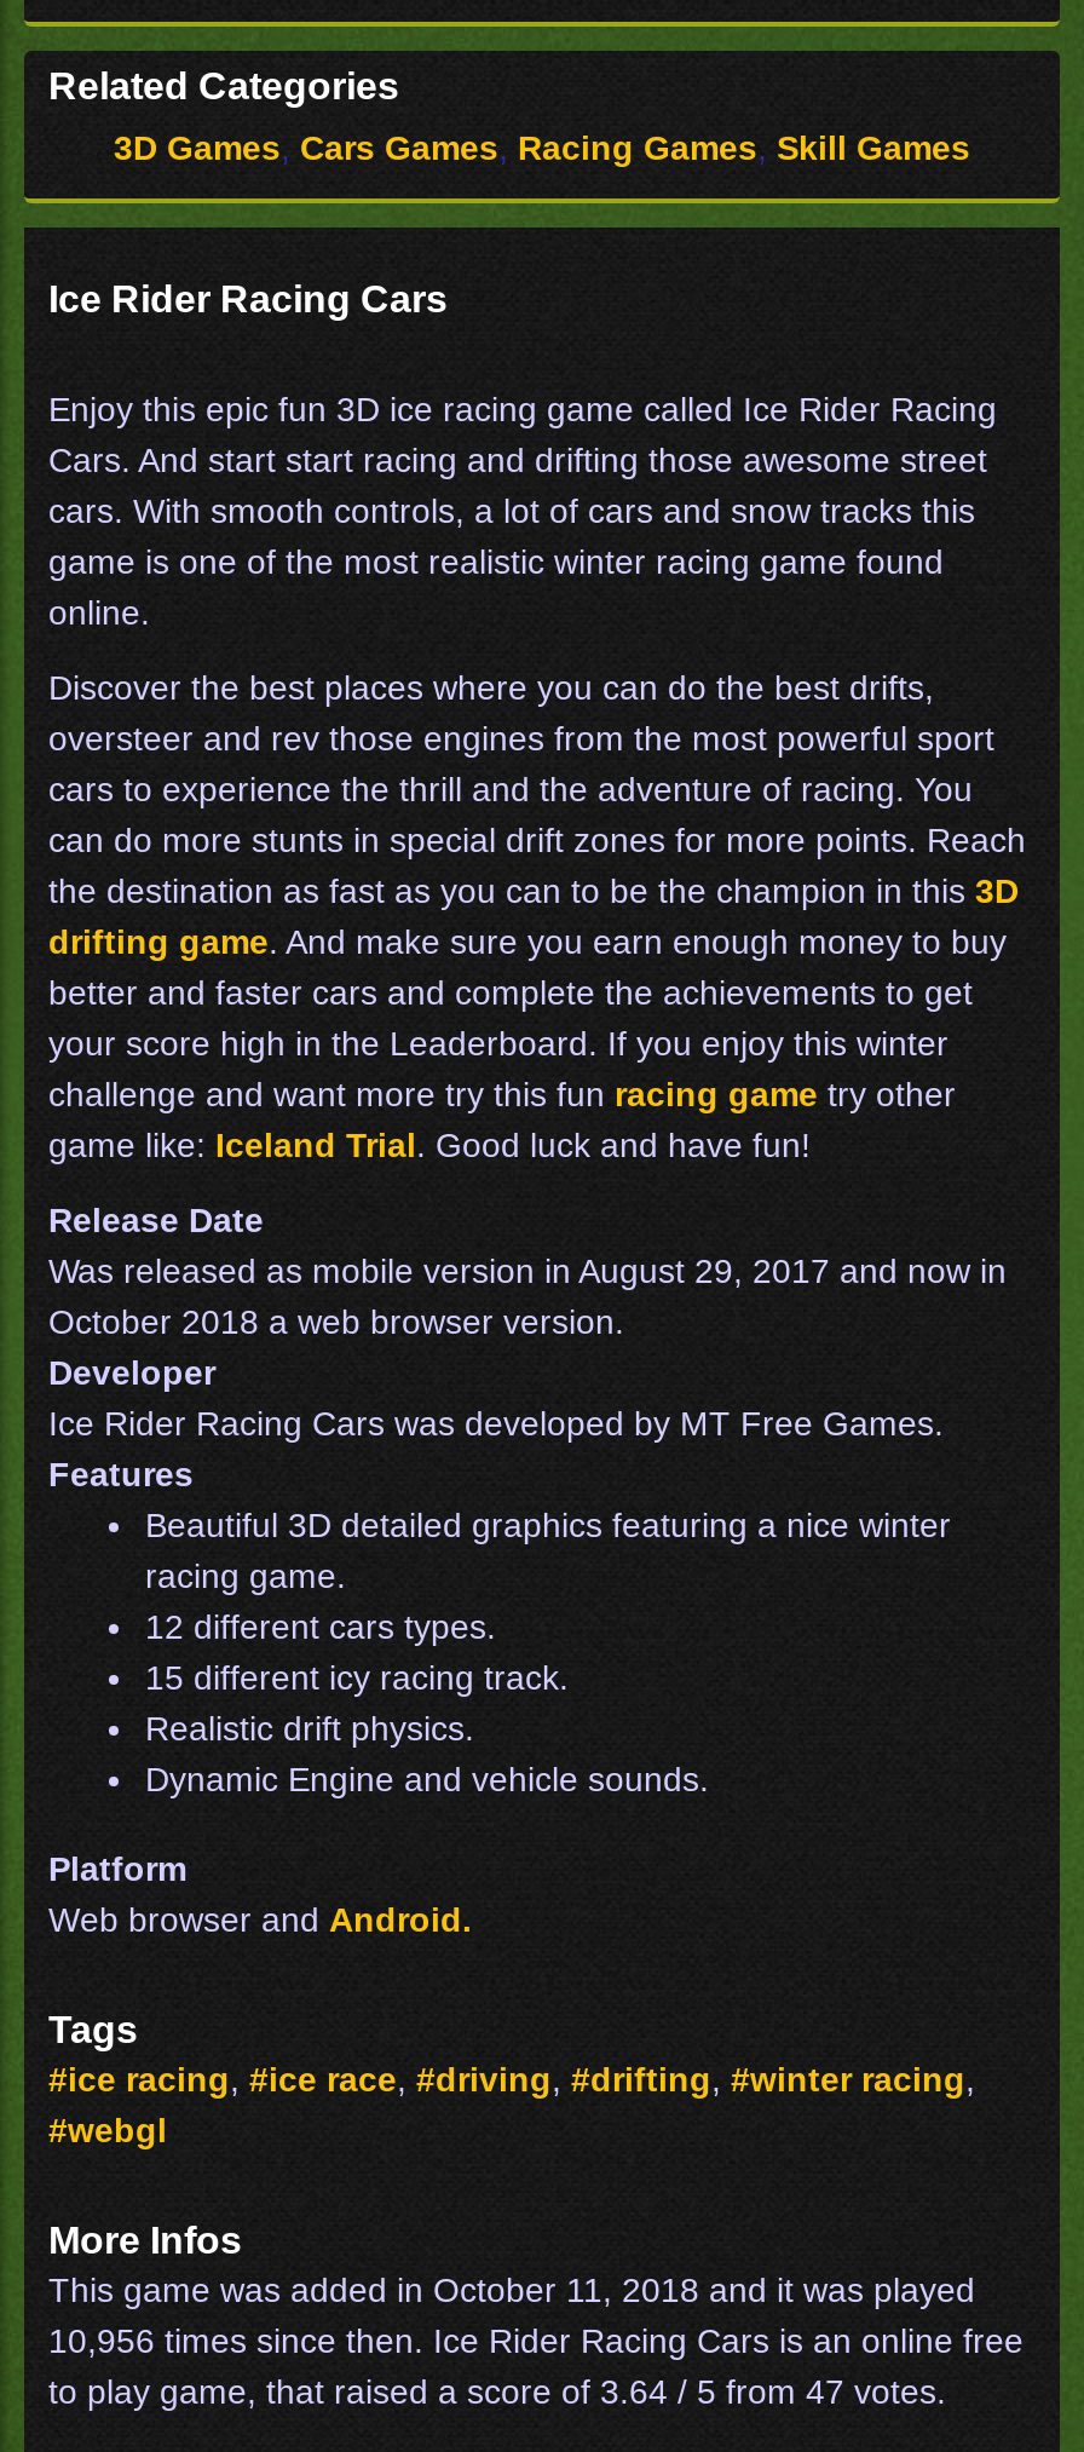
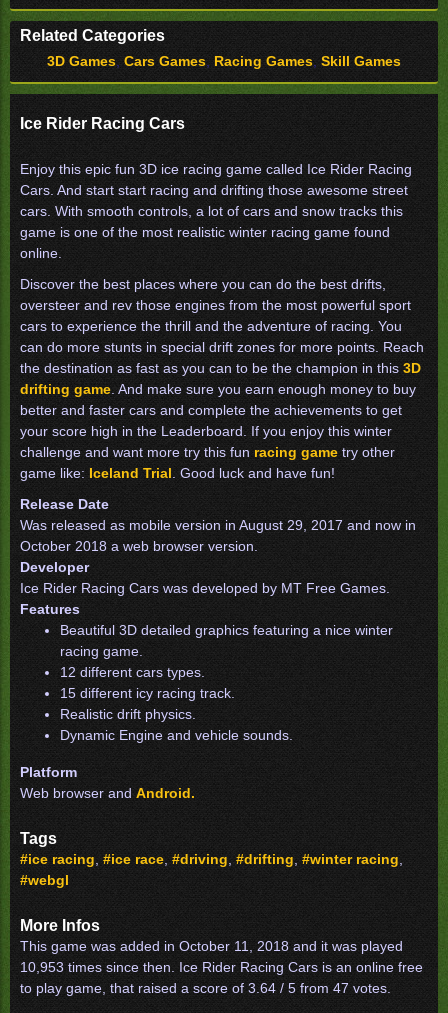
- 10,956 times since then. Ice Rider Racing Cars is an online free
+ 10,953 times since then. Ice Rider Racing Cars is an online free
